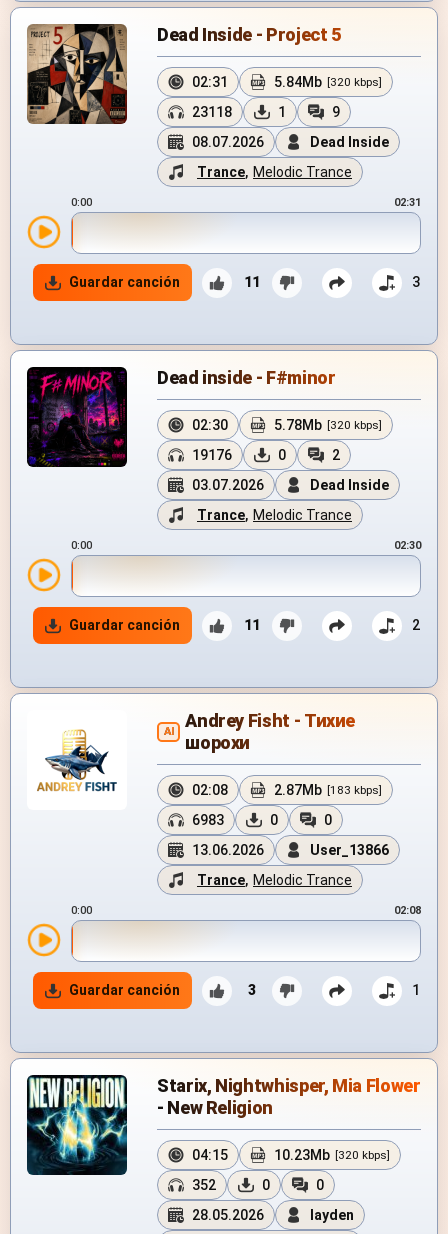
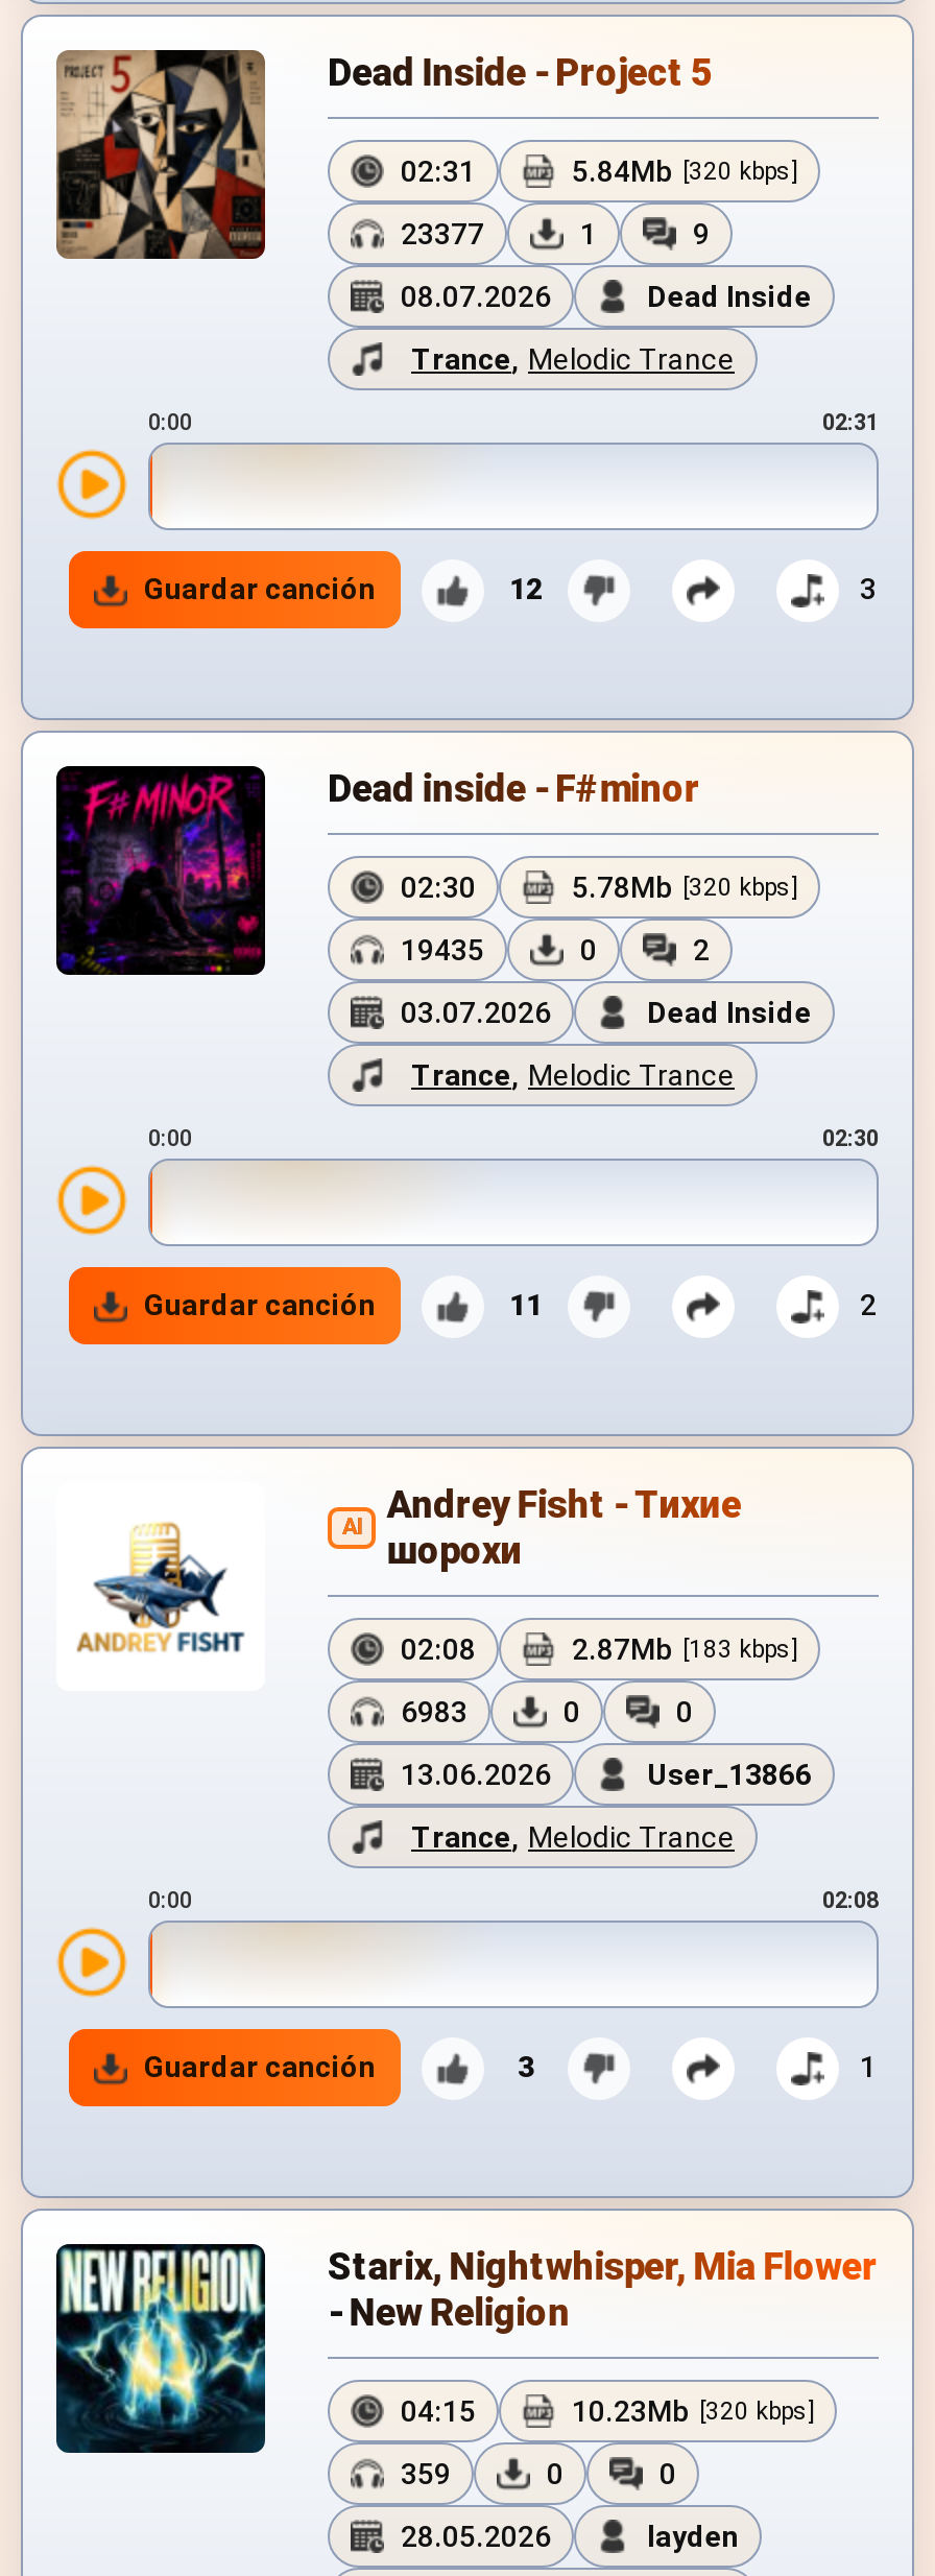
- 23118
+ 23377

- 11
+ 12

- 19176
+ 19435

- 352
+ 359
